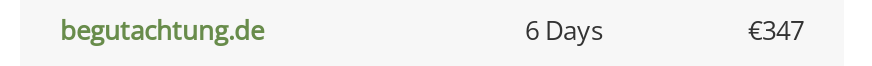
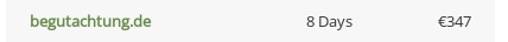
- 6 Days
+ 8 Days
